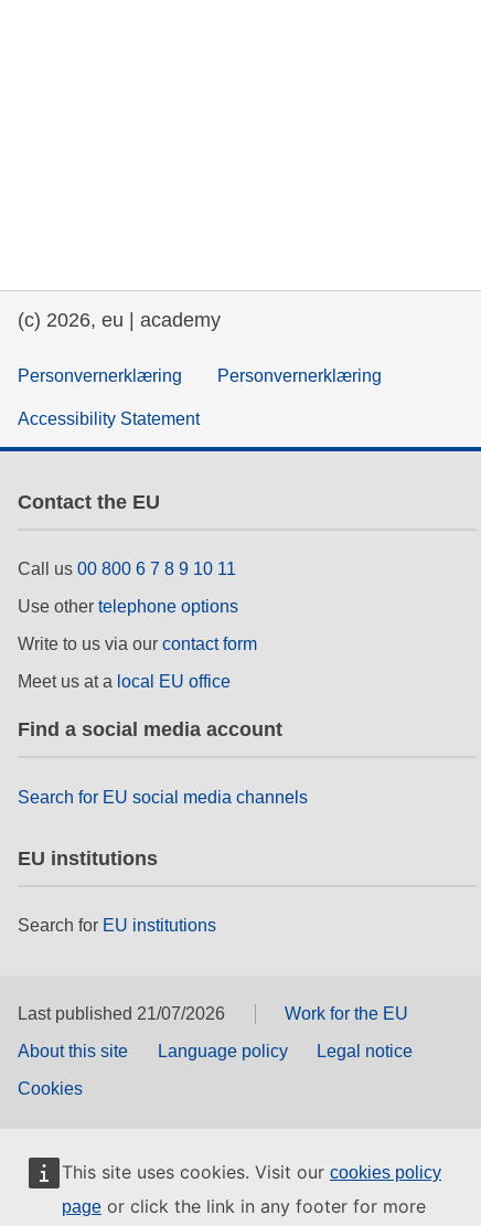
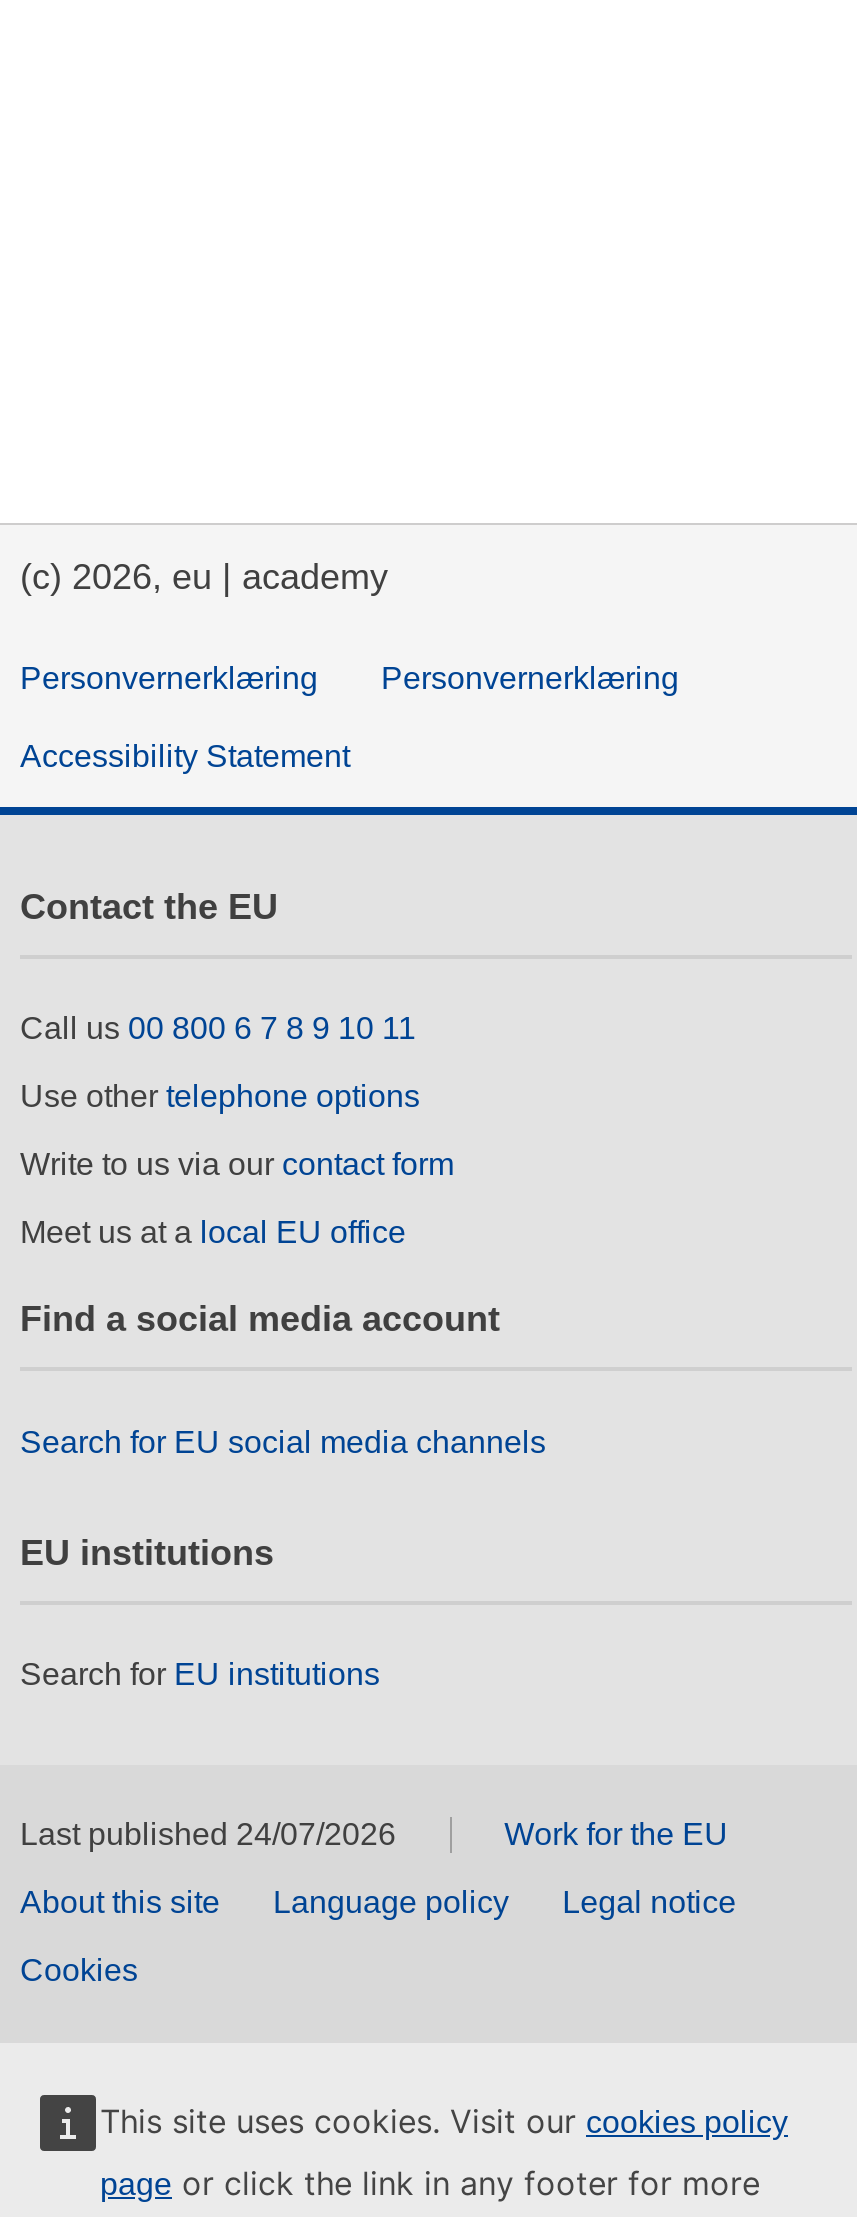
- Last published 21/07/2026
+ Last published 24/07/2026
